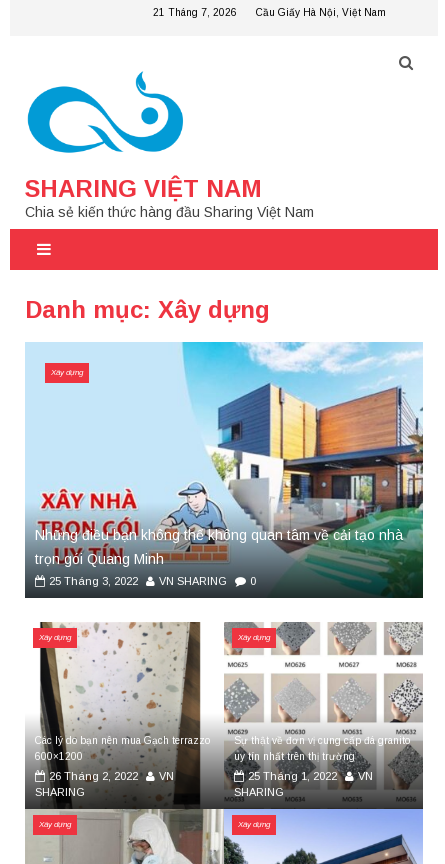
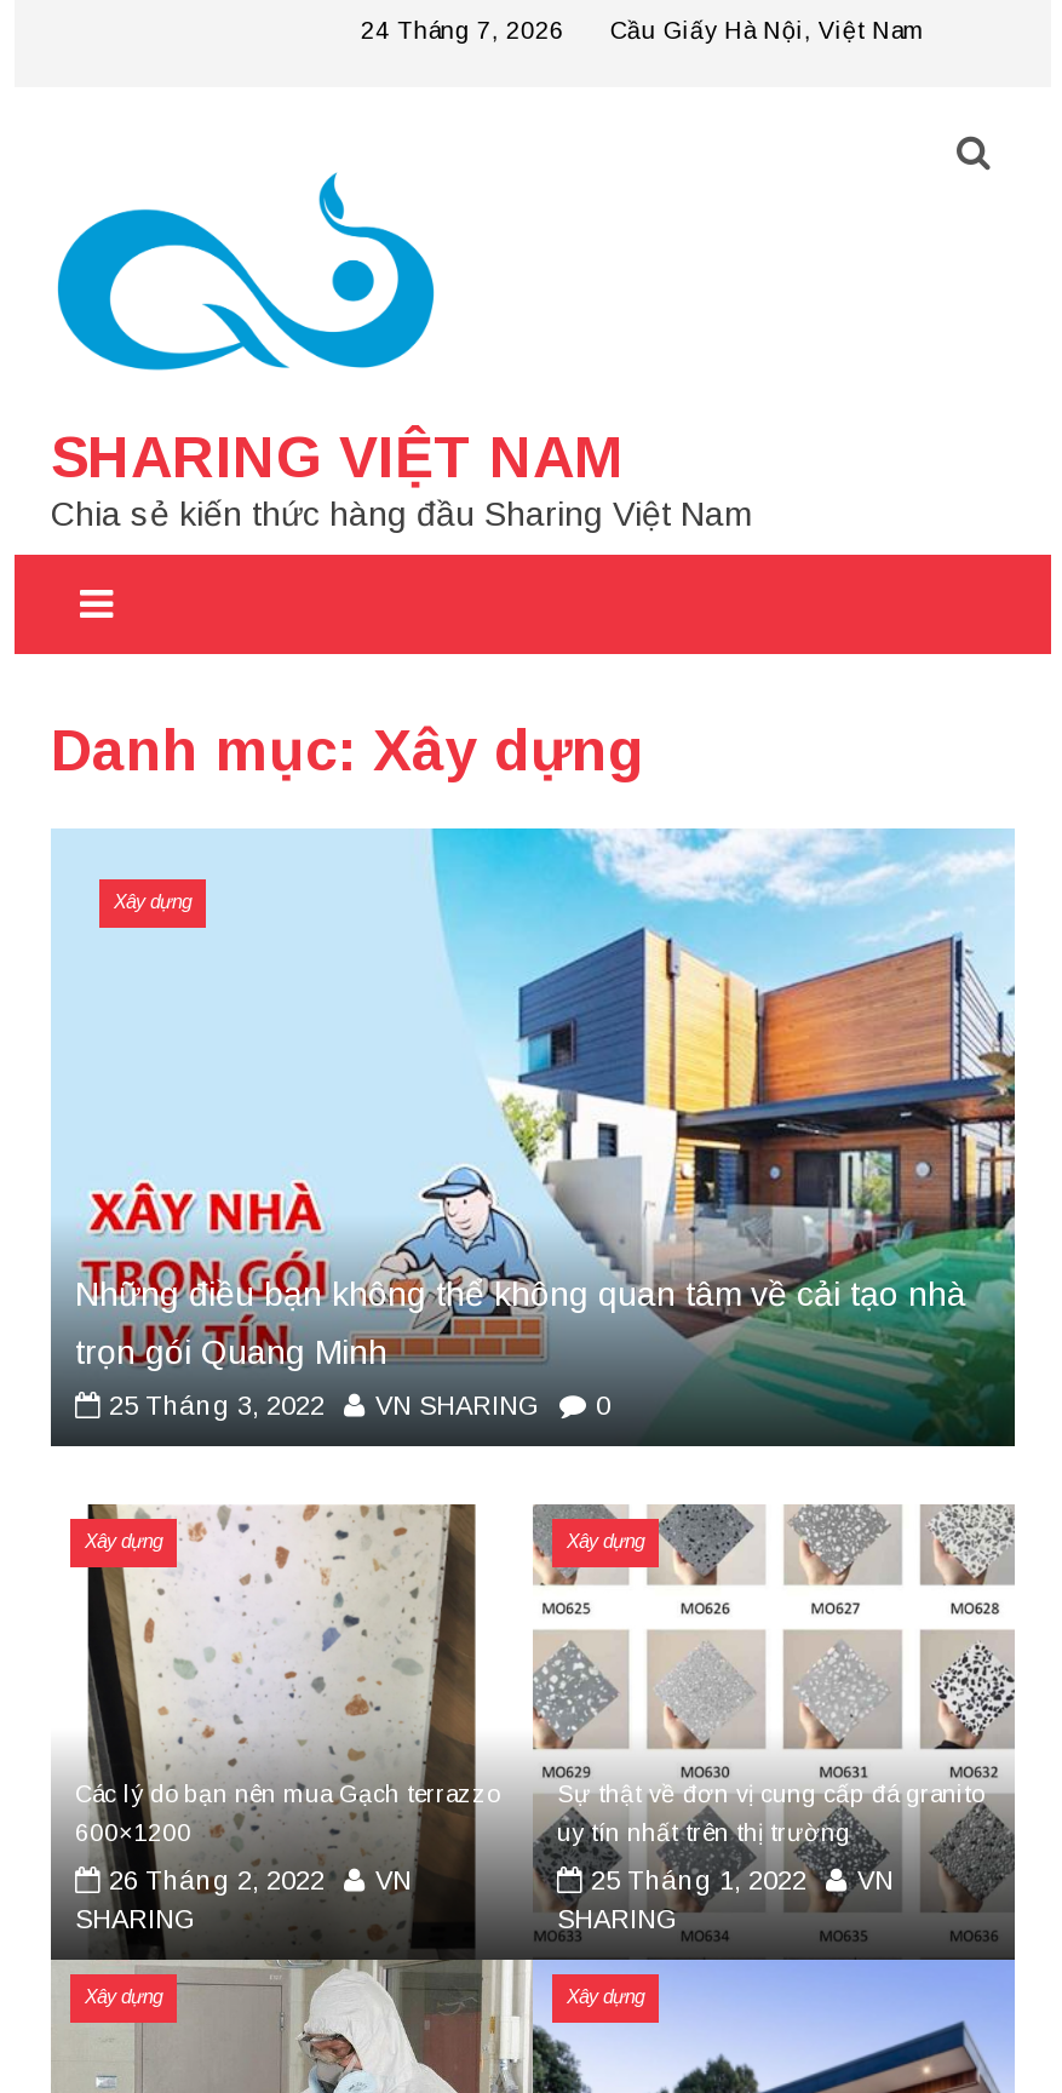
- 21 Tháng 7, 2026 Cầu Giấy Hà Nội, Việt Nam
+ 24 Tháng 7, 2026 Cầu Giấy Hà Nội, Việt Nam
